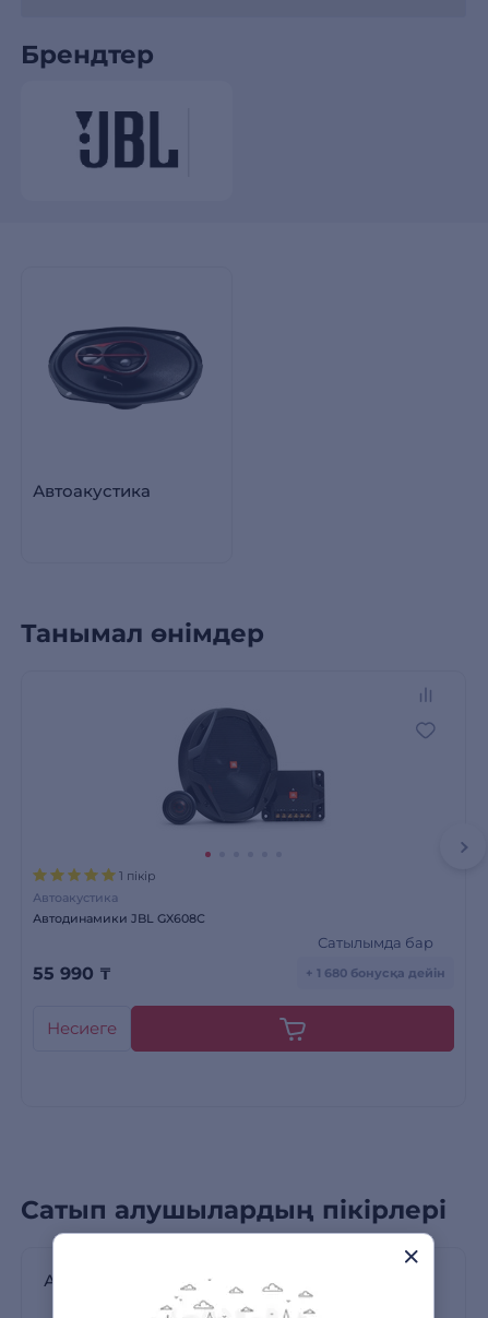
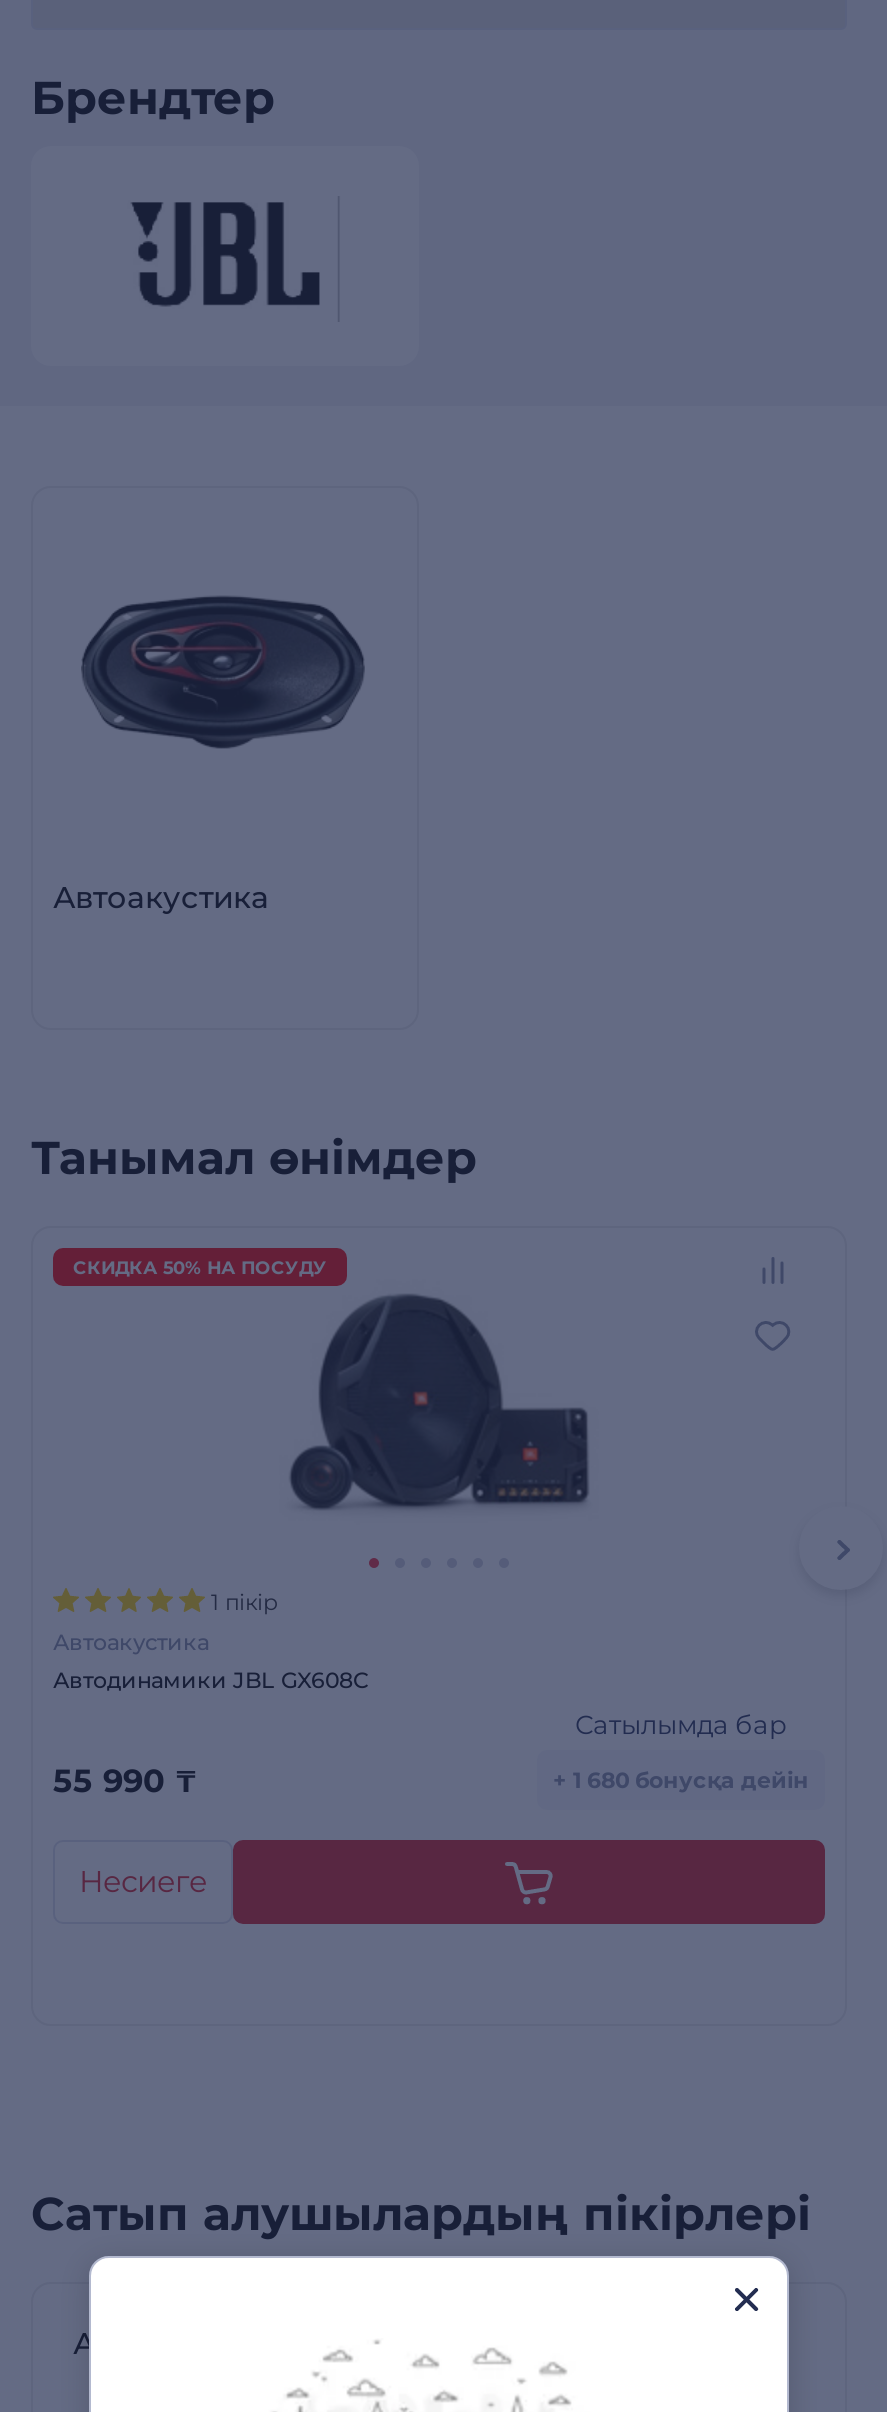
+ СКИДКА 50% НА ПОСУДУ
